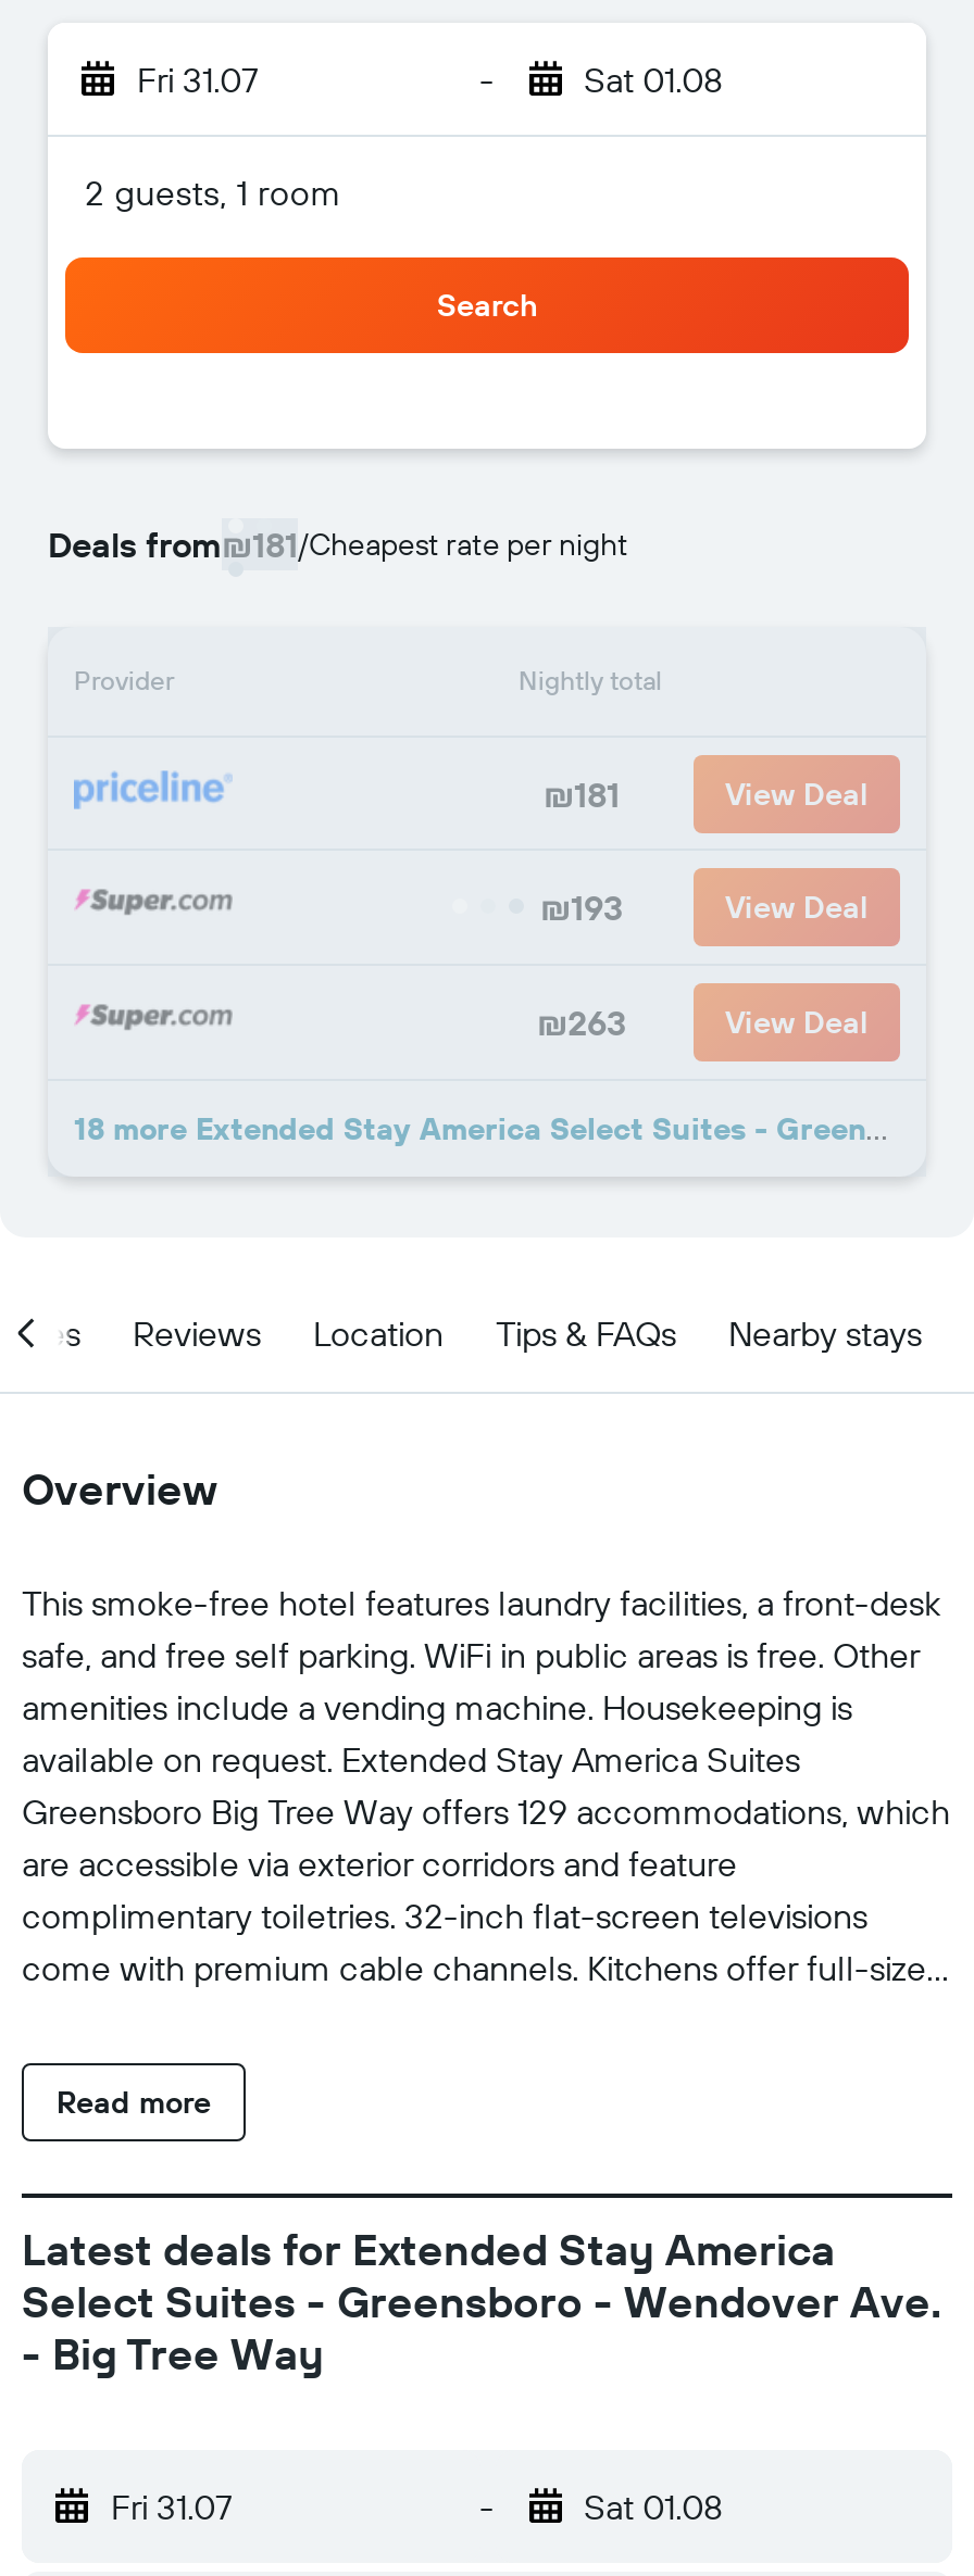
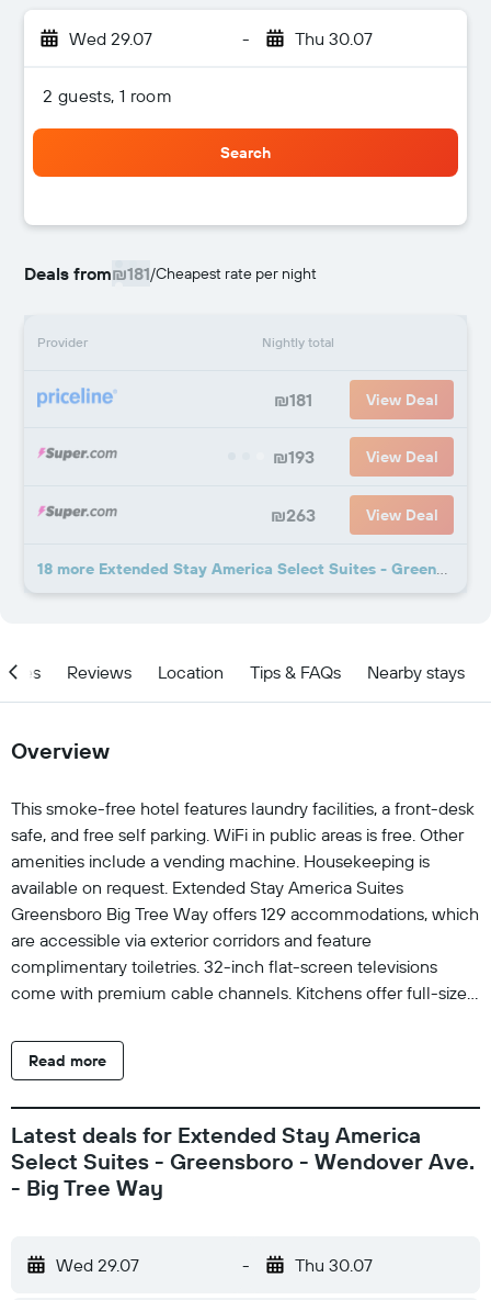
- Fri 31.07
+ Wed 29.07

- Sat 01.08
+ Thu 30.07

- Fri 31.07
+ Wed 29.07

- Sat 01.08
+ Thu 30.07
